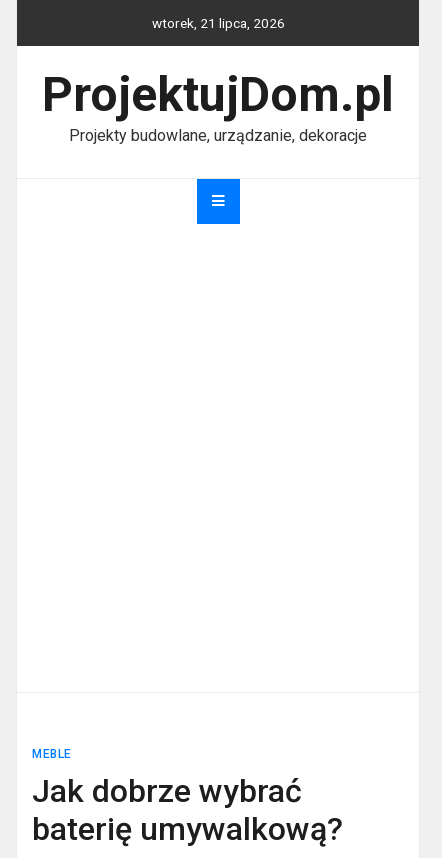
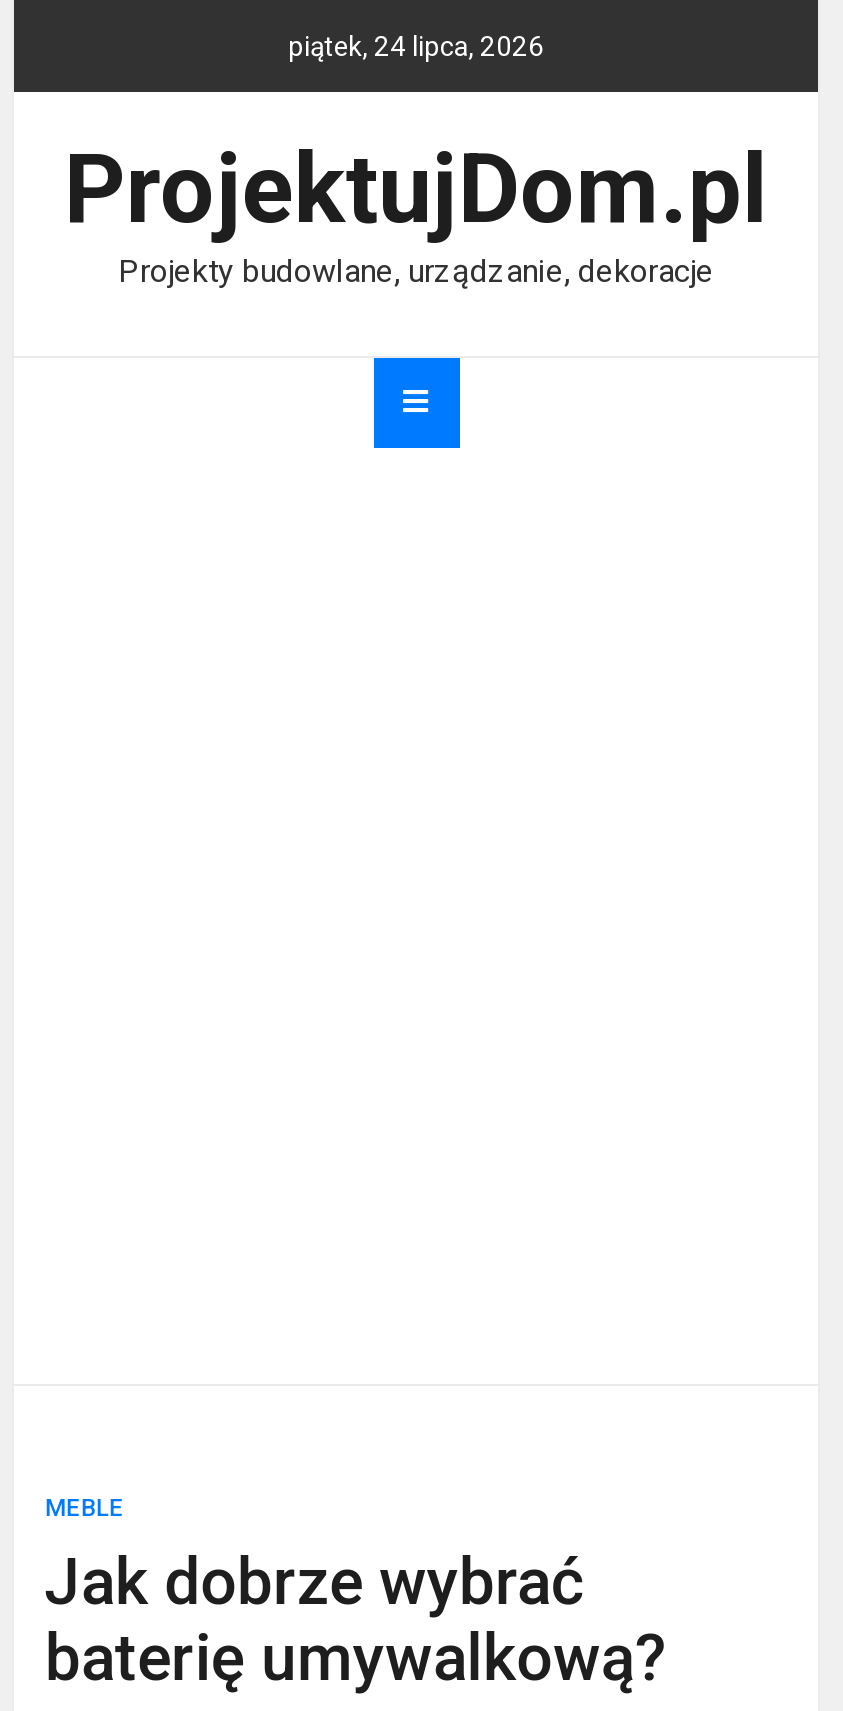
- wtorek, 21 lipca, 2026
+ piątek, 24 lipca, 2026
